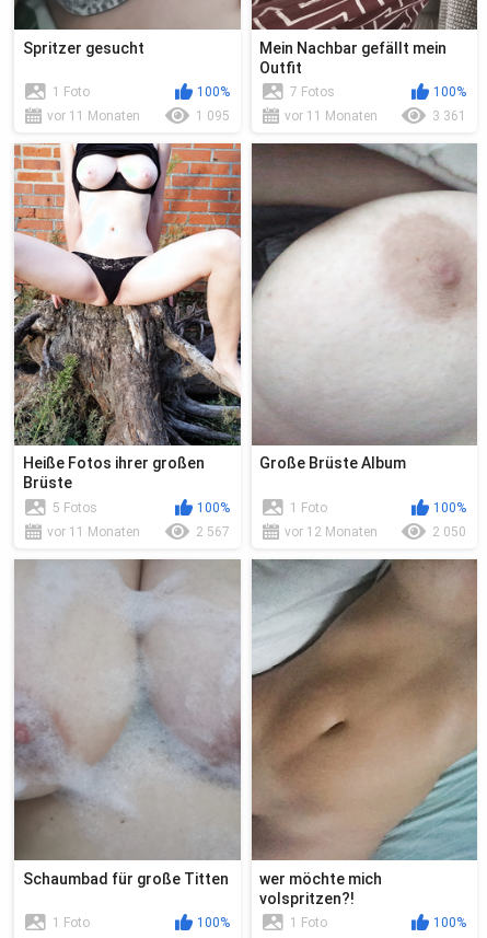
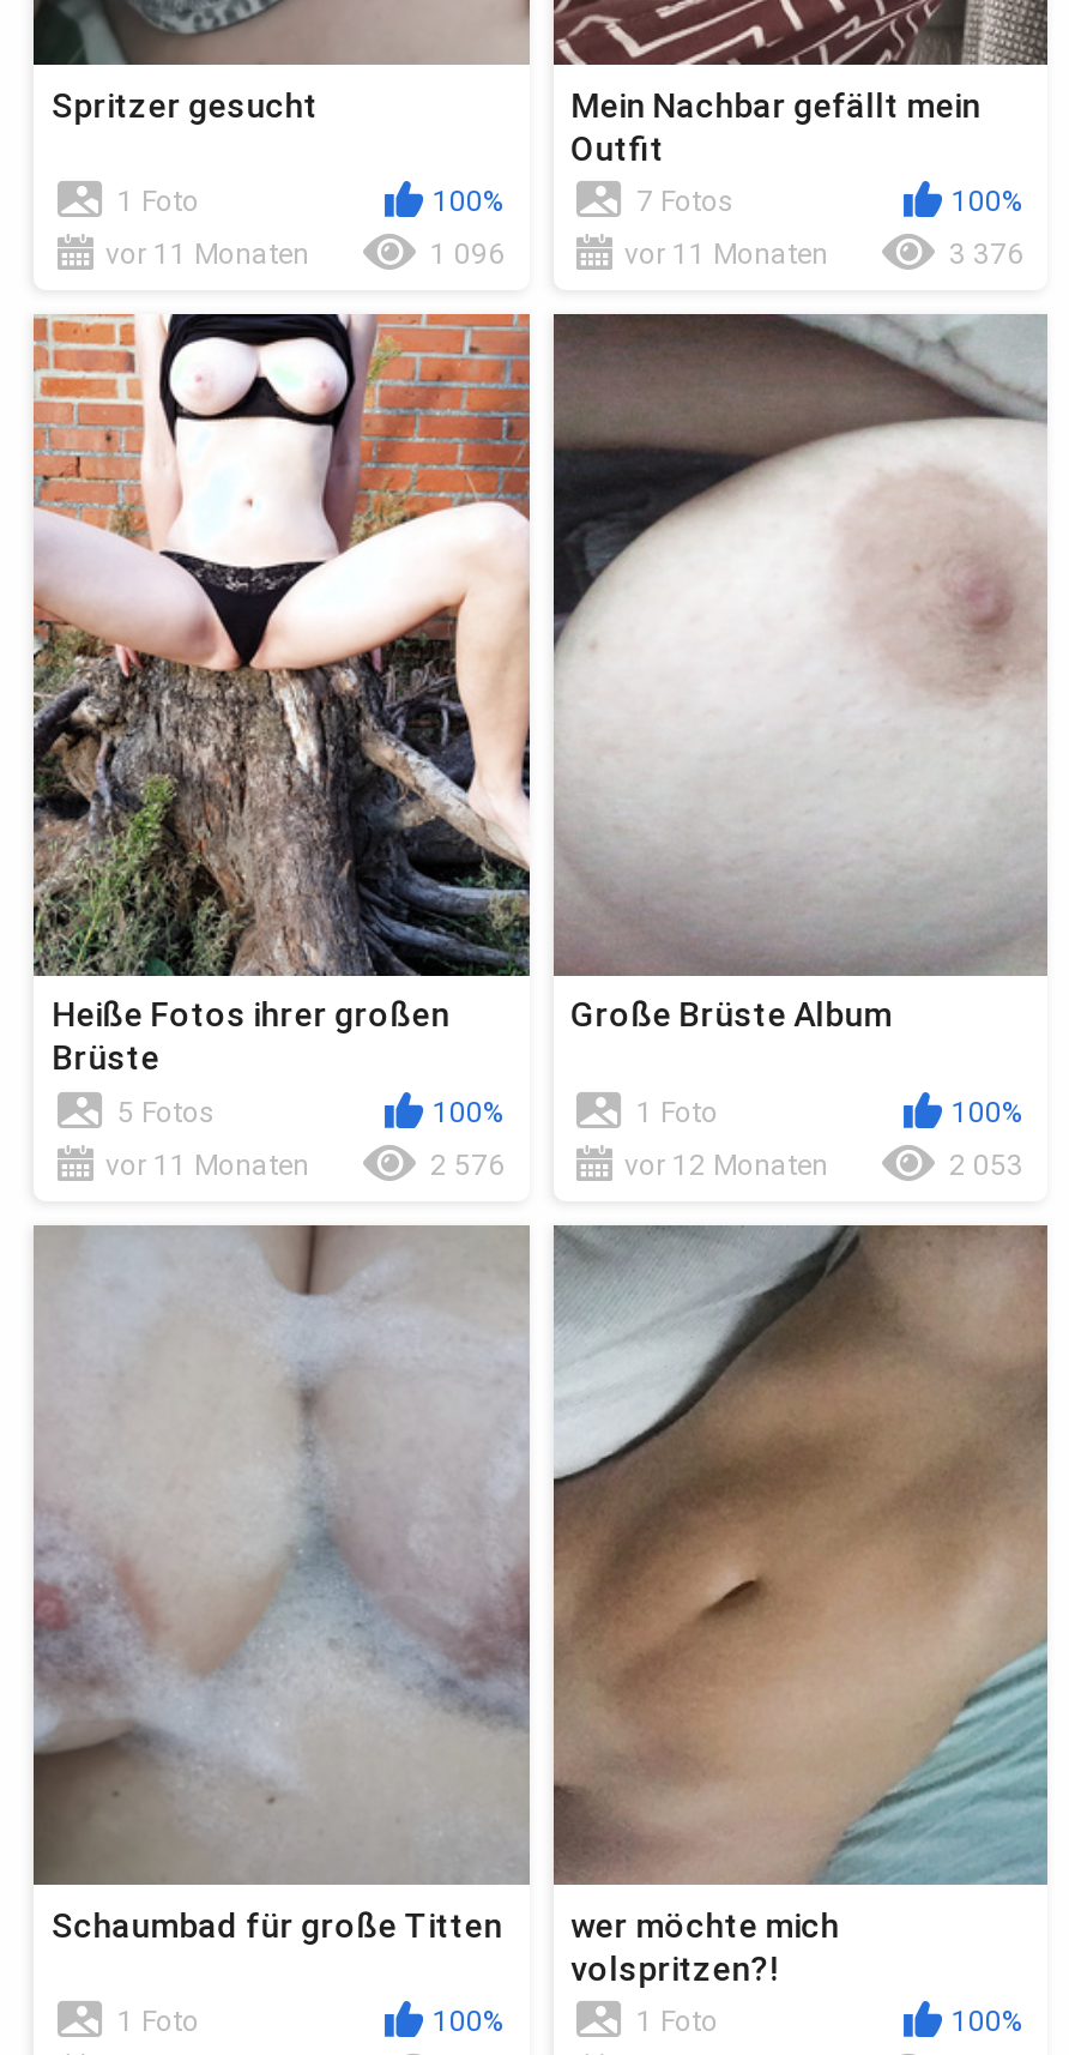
- 1 095
+ 1 096

- 3 361
+ 3 376

- 2 567
+ 2 576

- 2 050
+ 2 053
